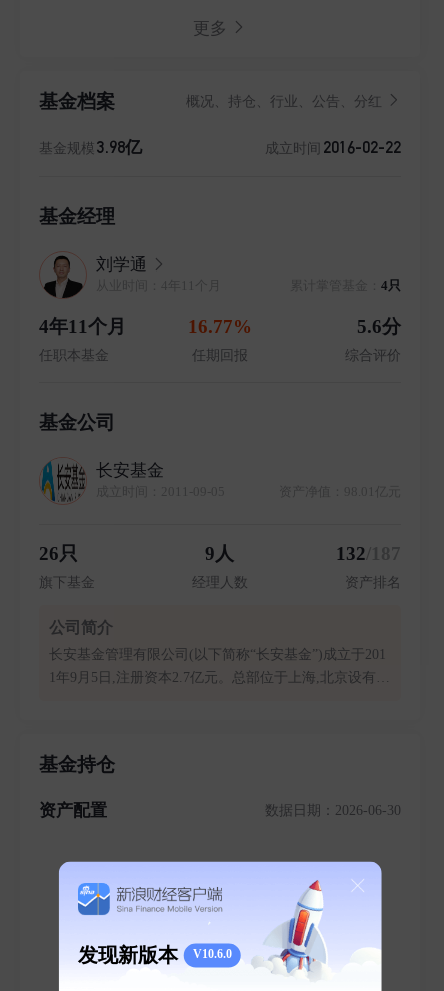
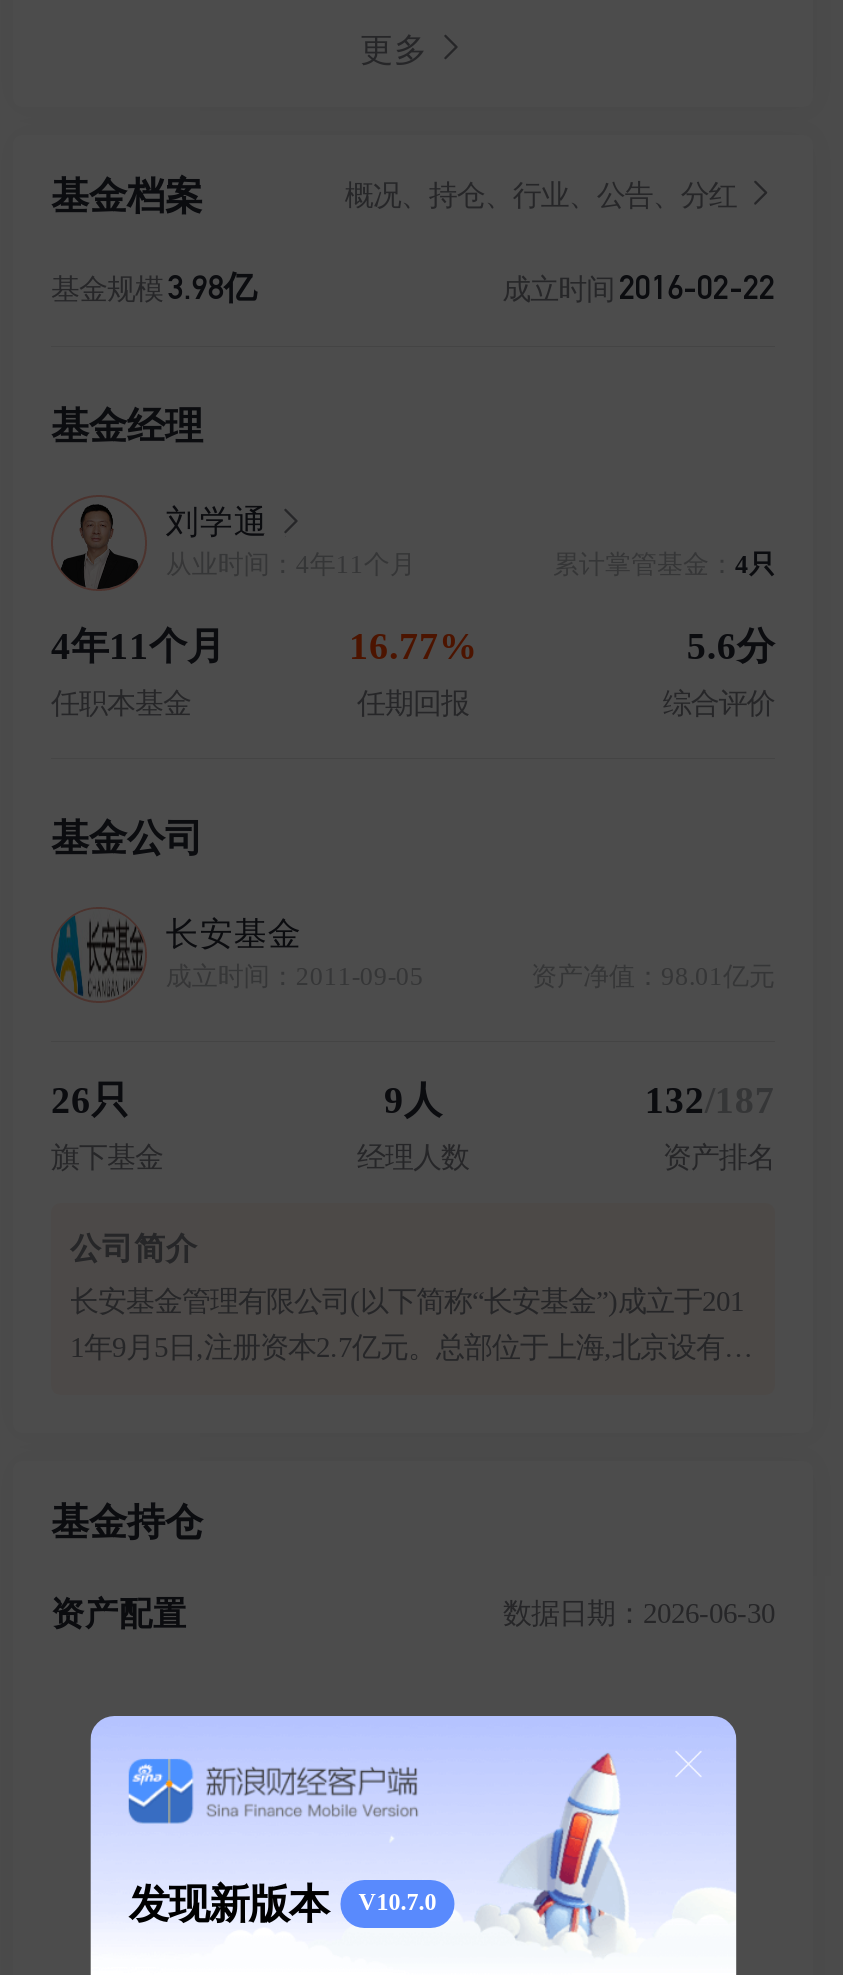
- 发现新版本 V10.6.0
+ 发现新版本 V10.7.0
